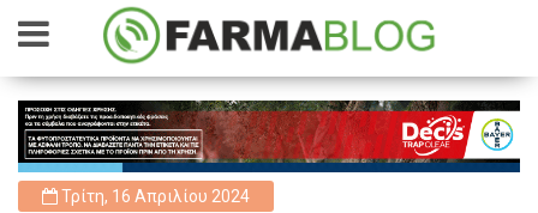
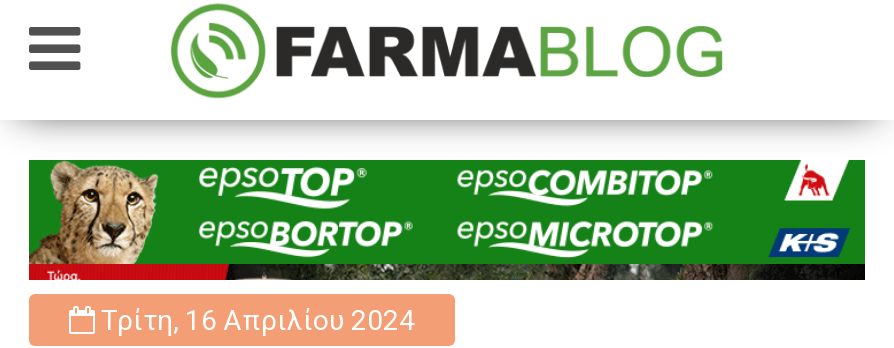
- [image]
+ [image]
